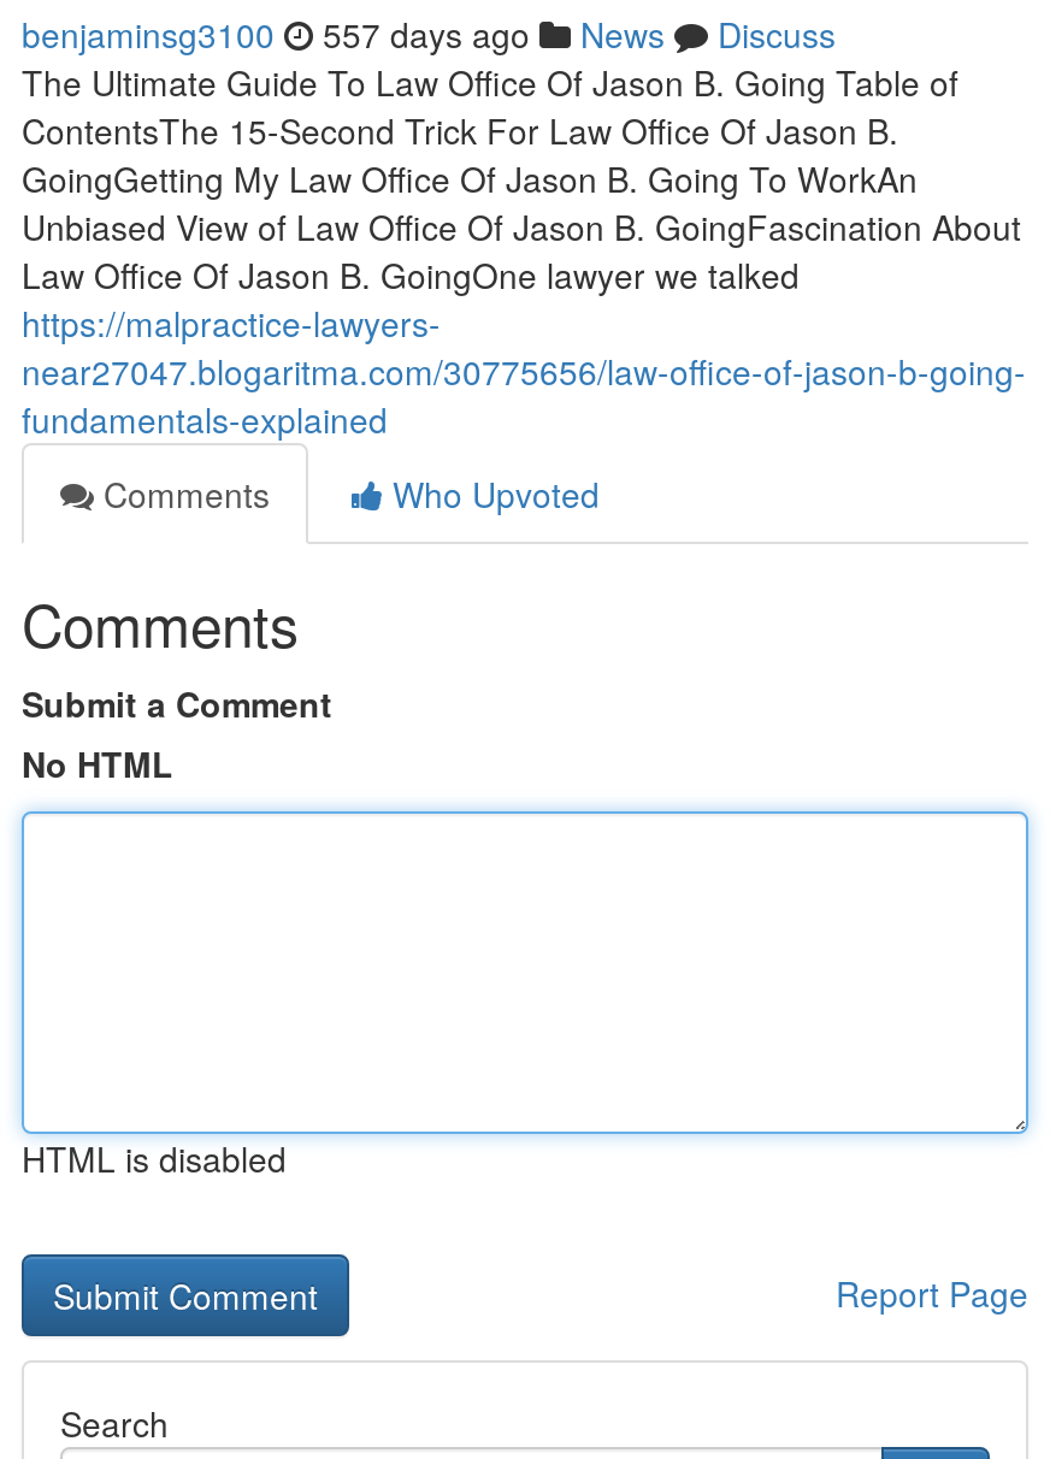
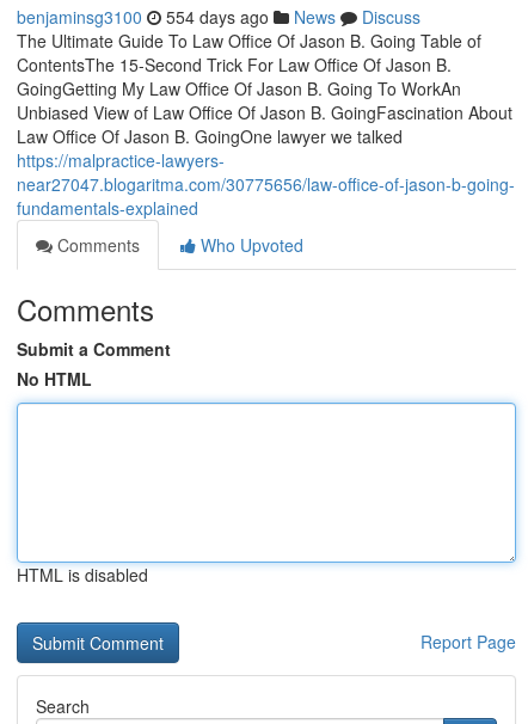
- benjaminsg3100 557 days ago News Discuss
+ benjaminsg3100 554 days ago News Discuss
